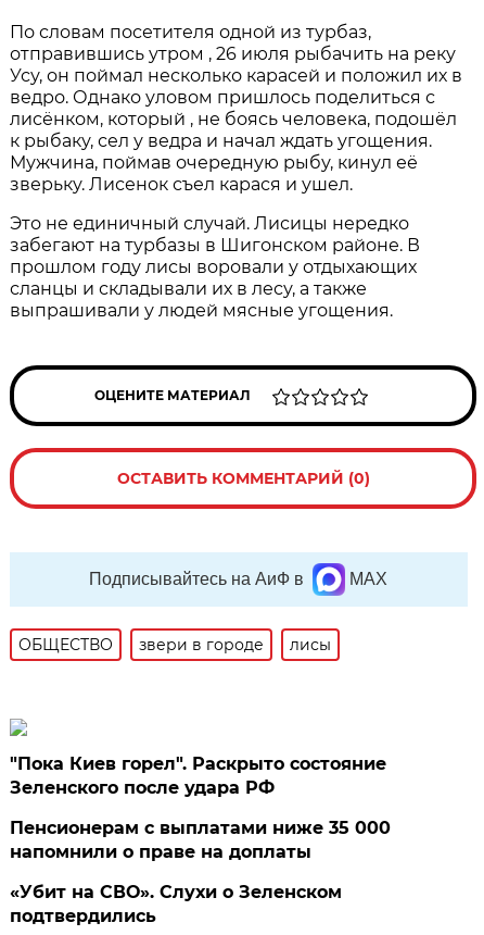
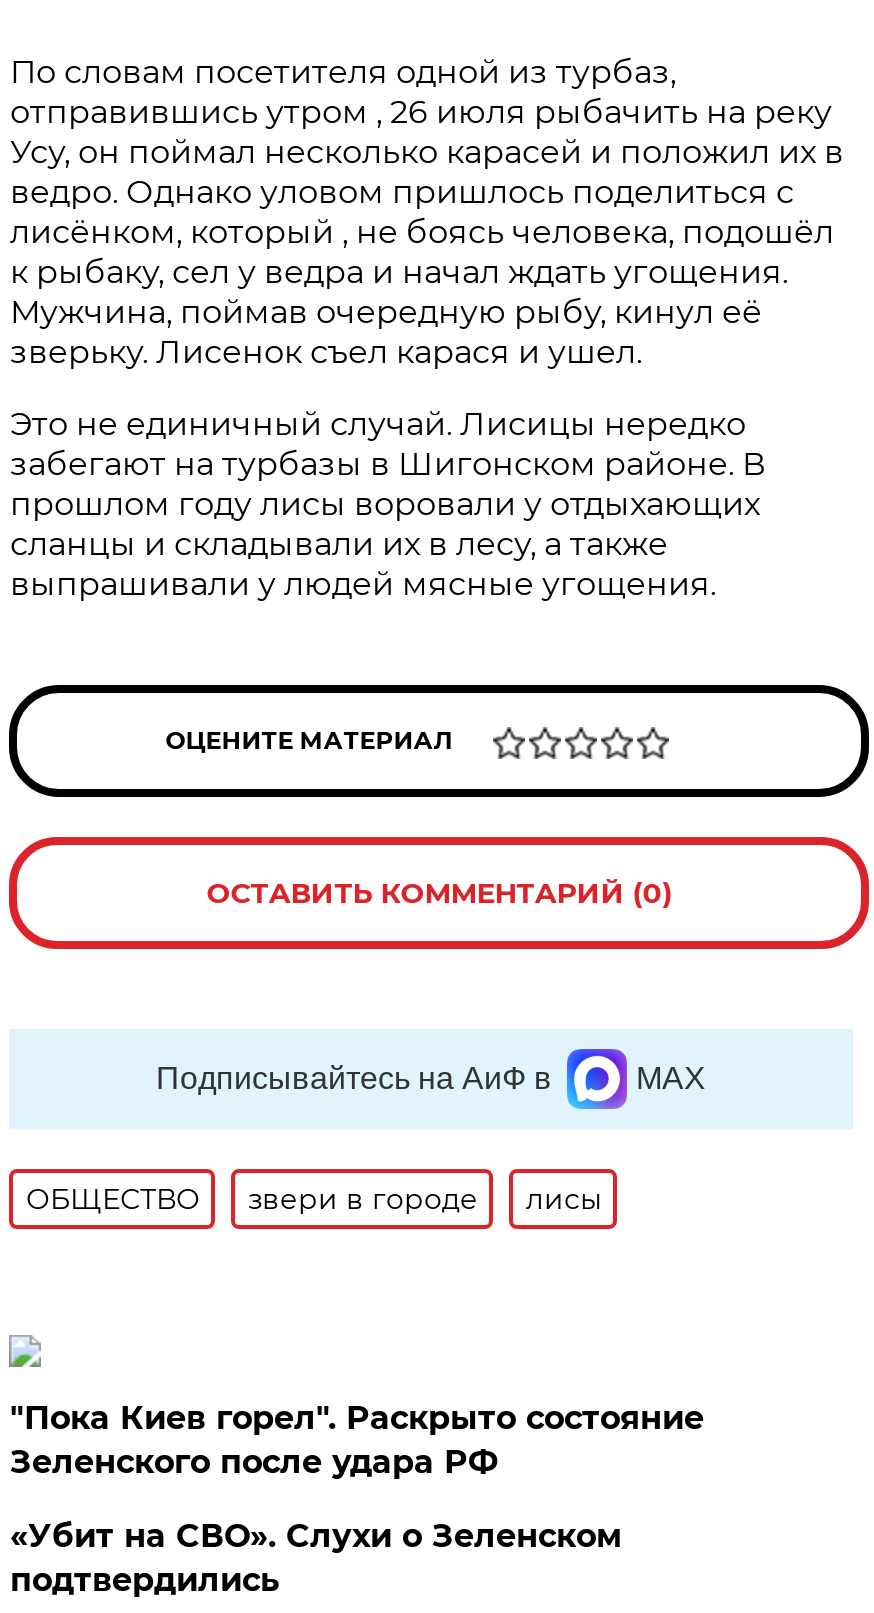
- Пенсионерам с выплатами ниже 35 000
- напомнили о праве на доплаты
